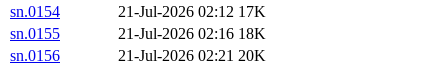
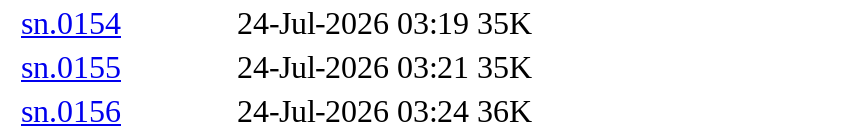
- 21-Jul-2026 02:12 17K
+ 24-Jul-2026 03:19 35K

- 21-Jul-2026 02:16 18K
+ 24-Jul-2026 03:21 35K

- 21-Jul-2026 02:21 20K
+ 24-Jul-2026 03:24 36K
